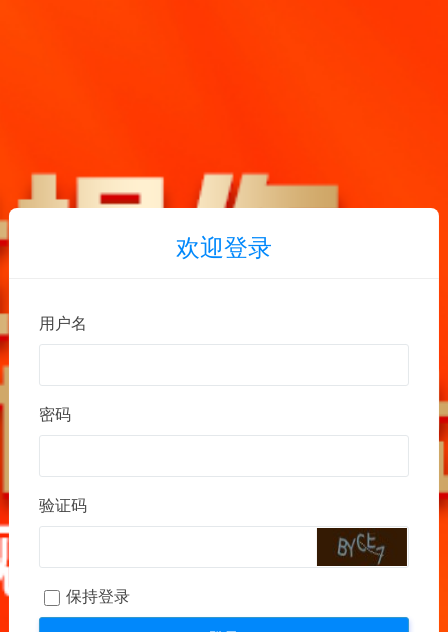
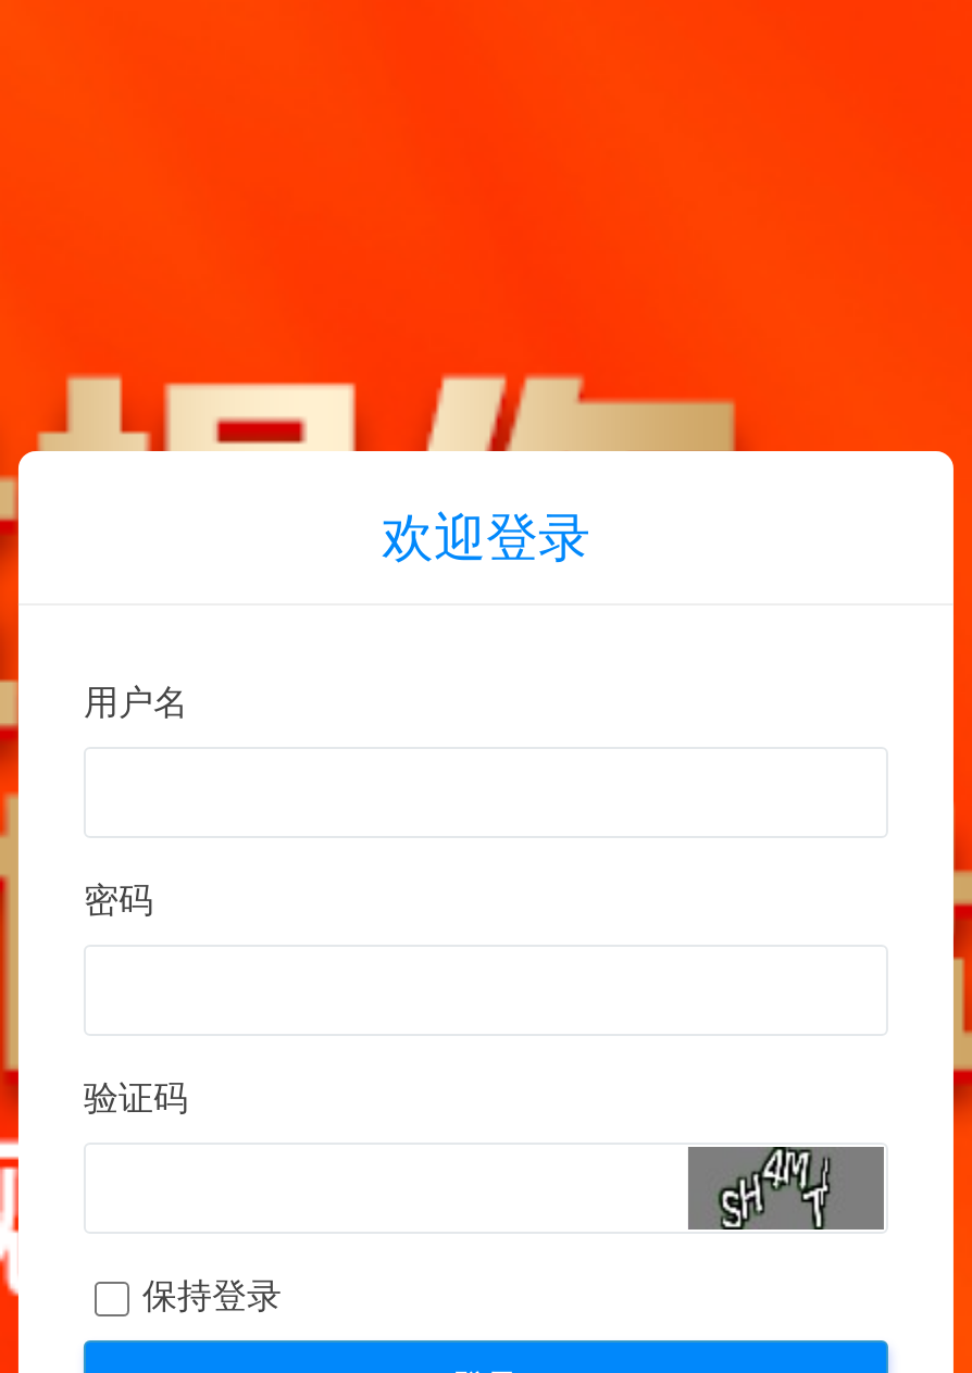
- [image]
+ [image]
